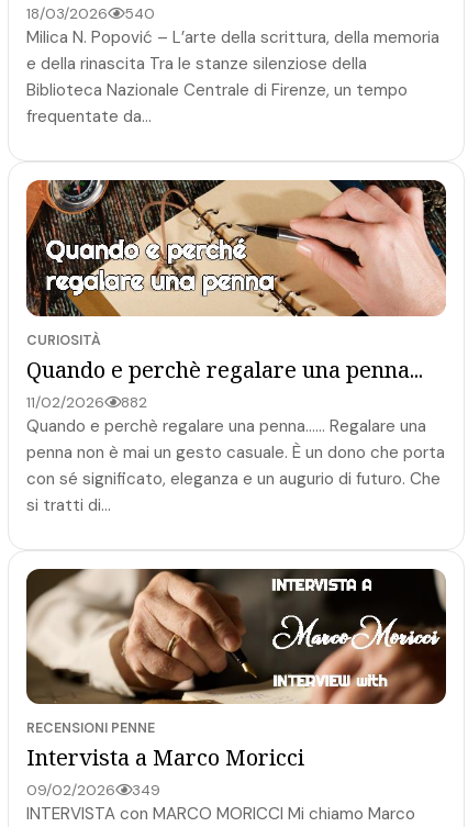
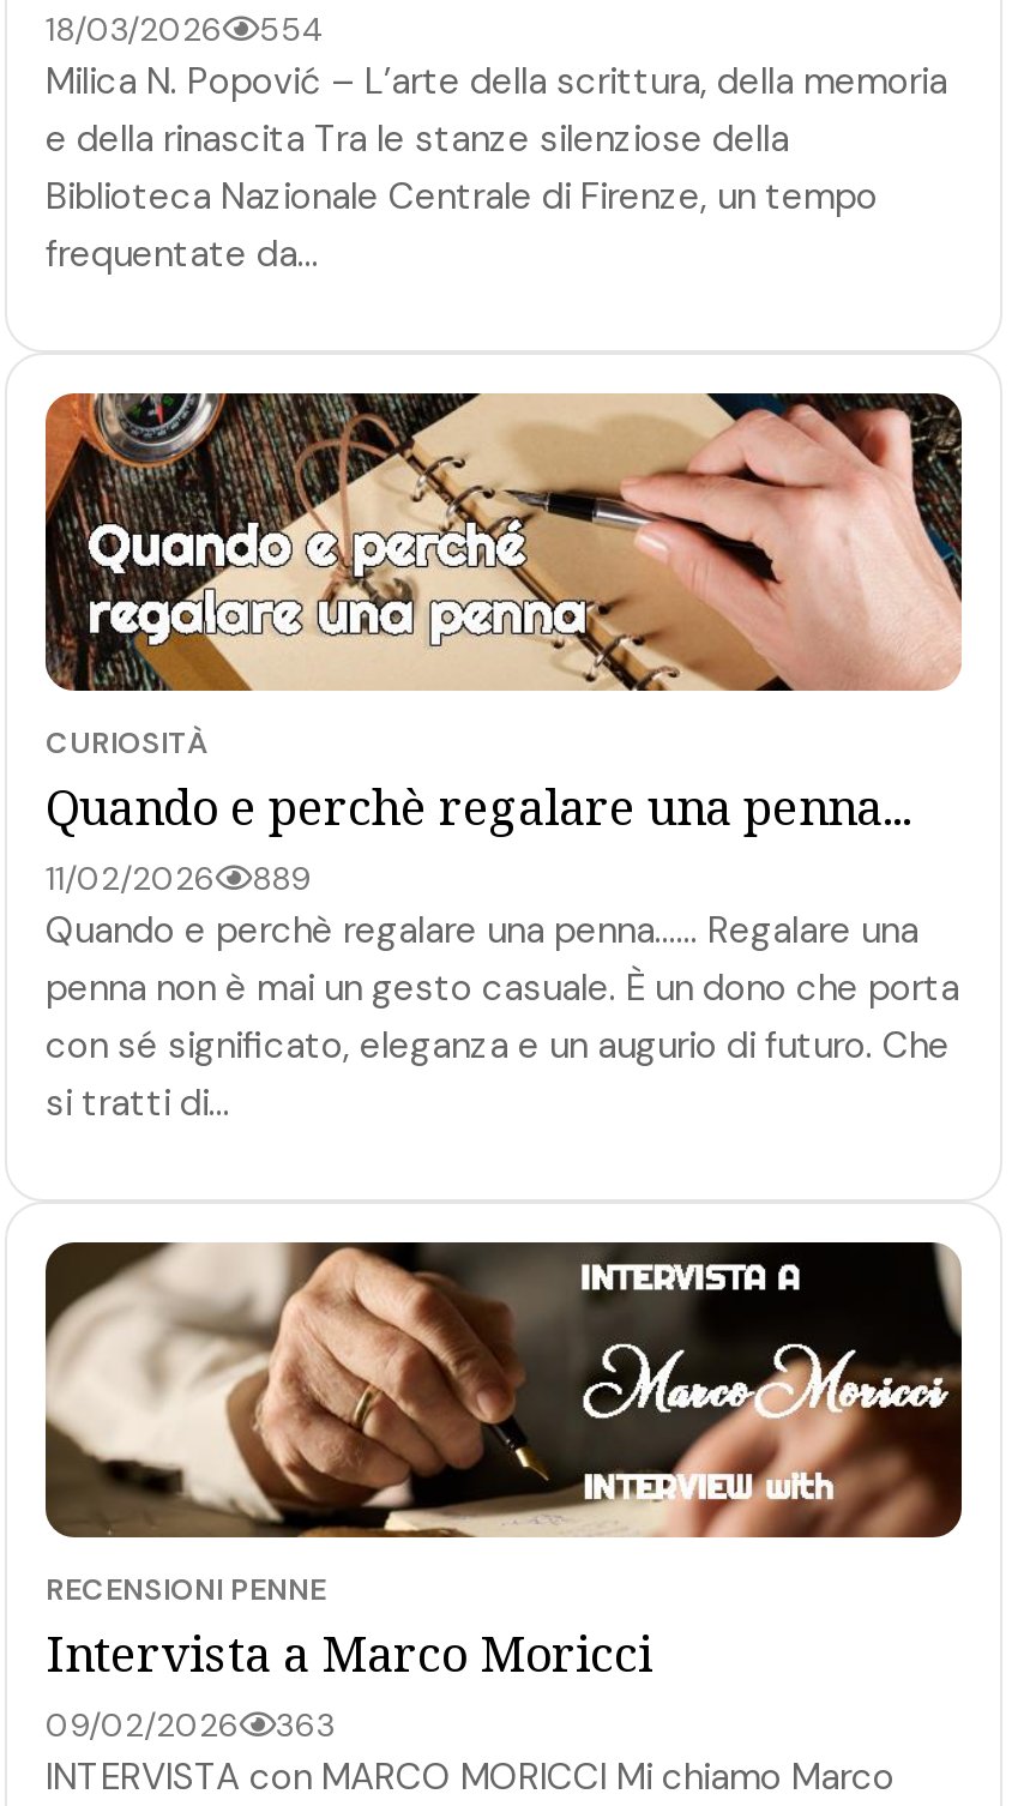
- 18/03/2026 540
+ 18/03/2026 554

- 11/02/2026 882
+ 11/02/2026 889

- 09/02/2026 349
+ 09/02/2026 363
